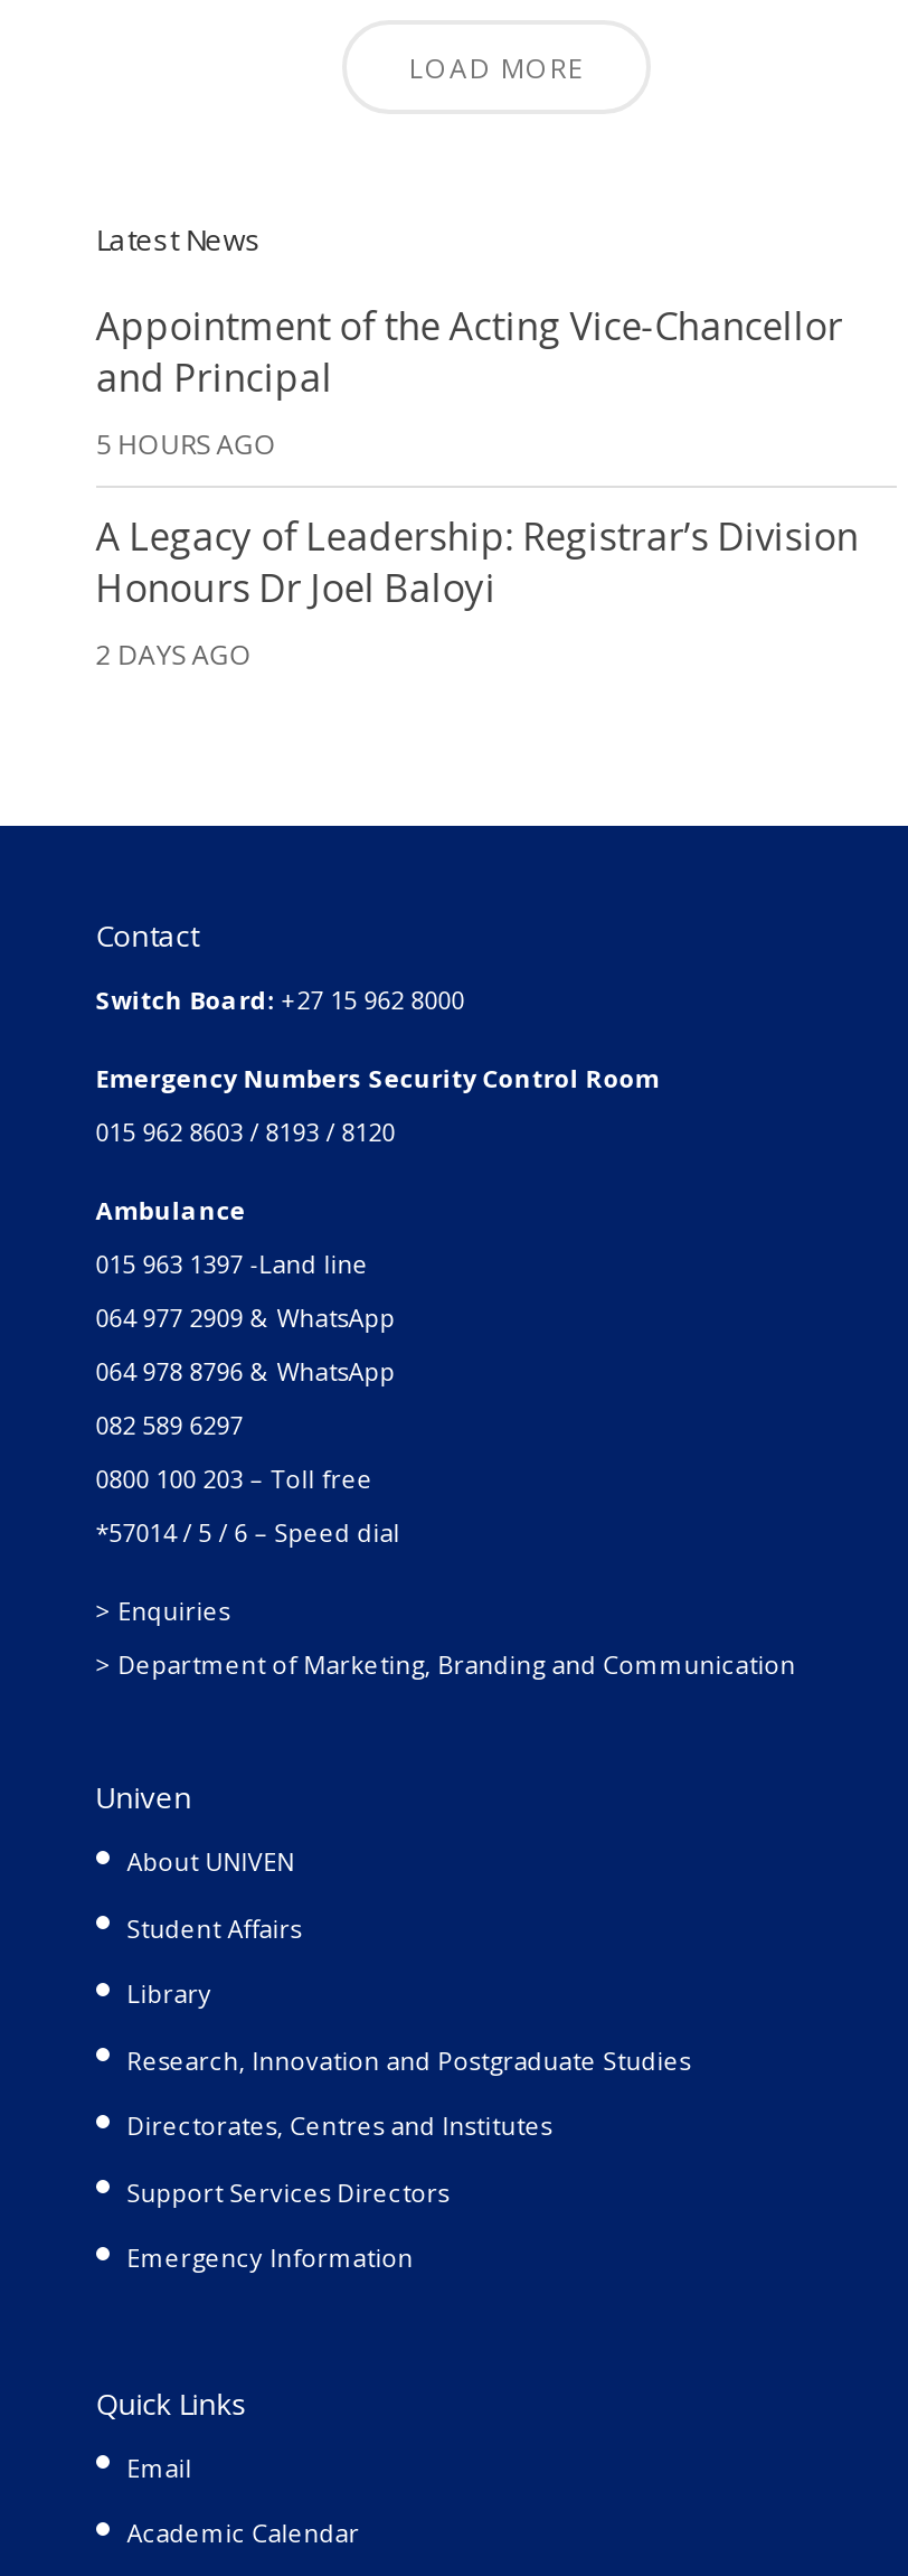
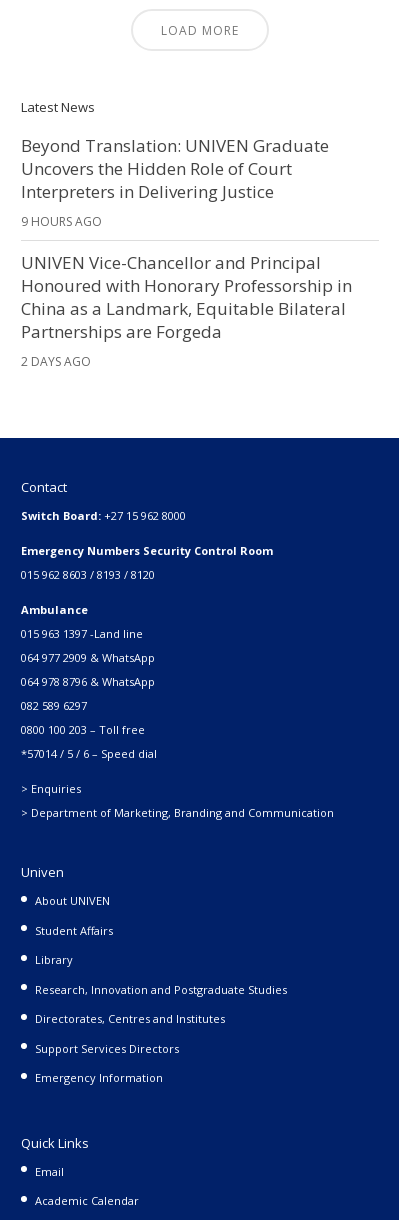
- Appointment of the Acting Vice-Chancellor
- and Principal
- 5 HOURS AGO
+ Beyond Translation: UNIVEN Graduate
+ Uncovers the Hidden Role of Court
+ Interpreters in Delivering Justice
+ 9 HOURS AGO

- A Legacy of Leadership: Registrar’s Division
- Honours Dr Joel Baloyi
+ UNIVEN Vice-Chancellor and Principal
+ Honoured with Honorary Professorship in
+ China as a Landmark, Equitable Bilateral
+ Partnerships are Forgeda
